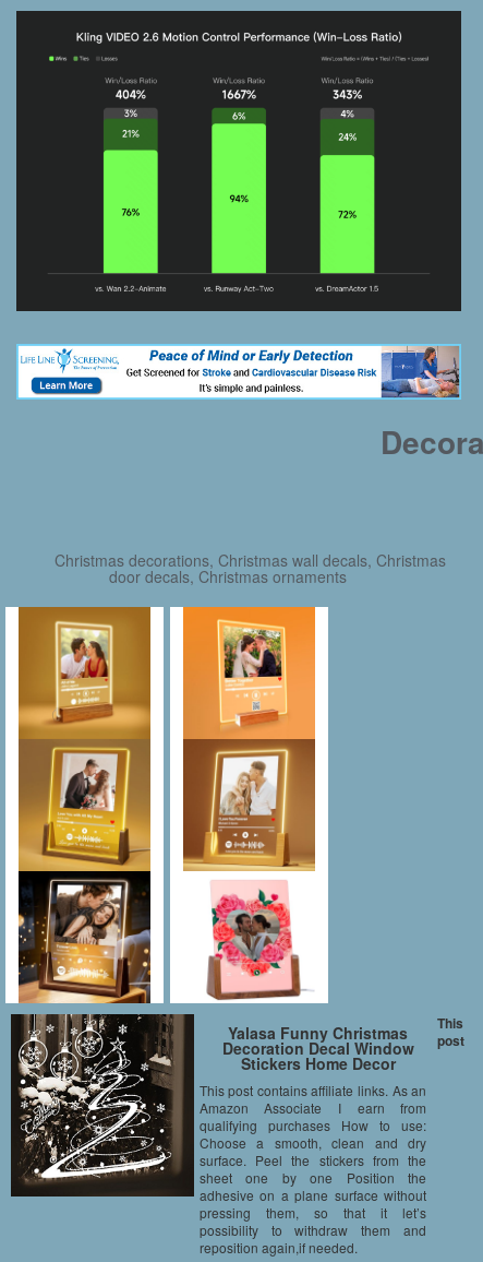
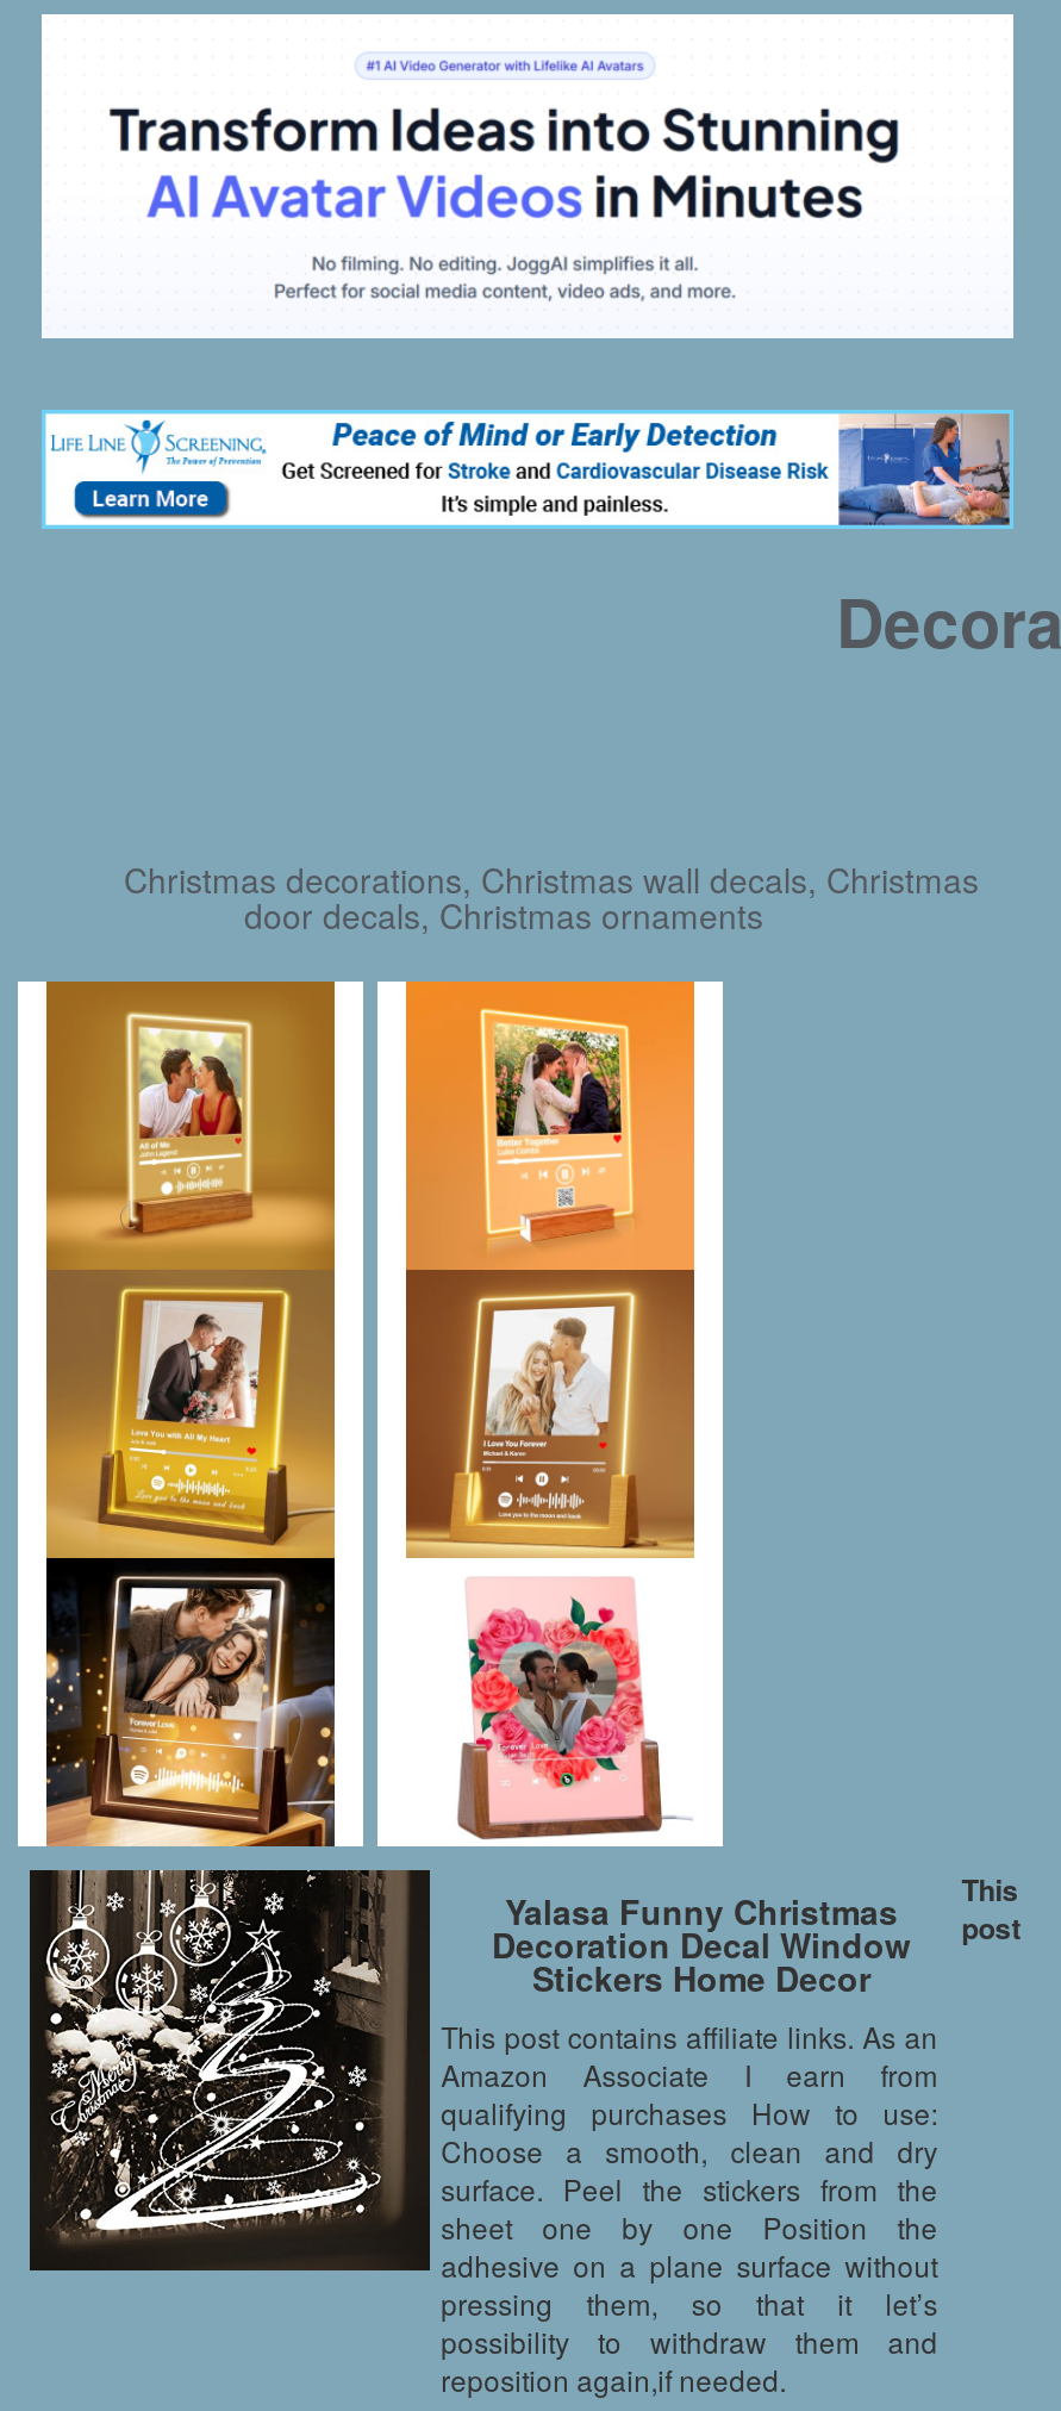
- [image]
+ [image]
